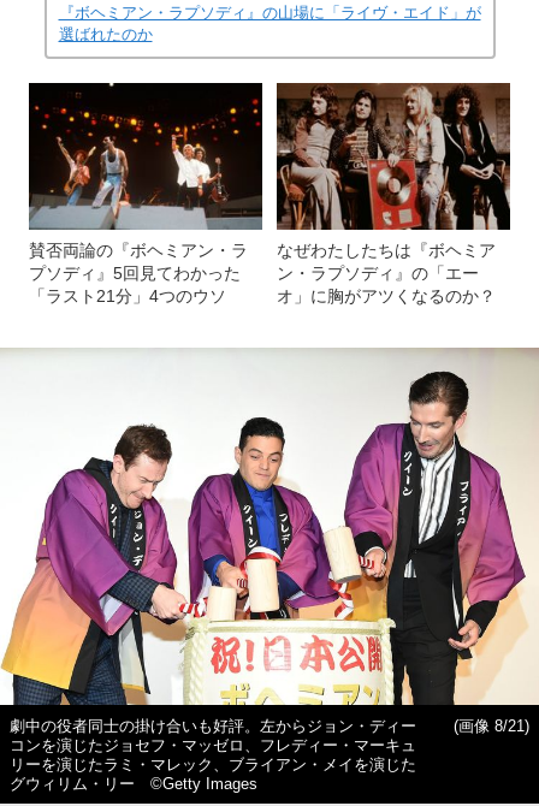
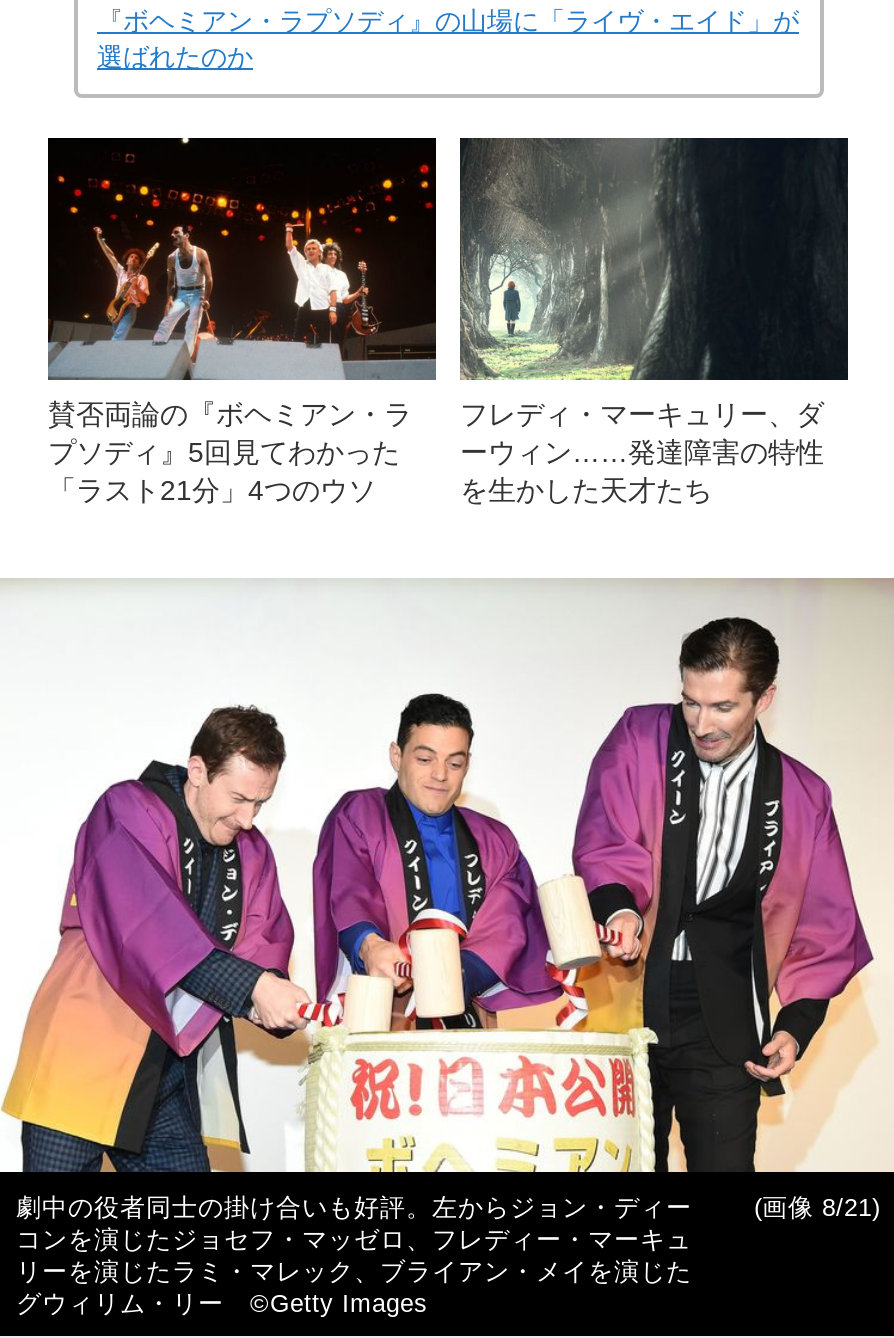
- [image]
- なぜわたしたちは『ボヘミア
- ン・ラプソディ』の「エー
- オ」に胸がアツくなるのか？
+ [image]
+ フレディ・マーキュリー、ダ
+ ーウィン……発達障害の特性
+ を生かした天才たち
